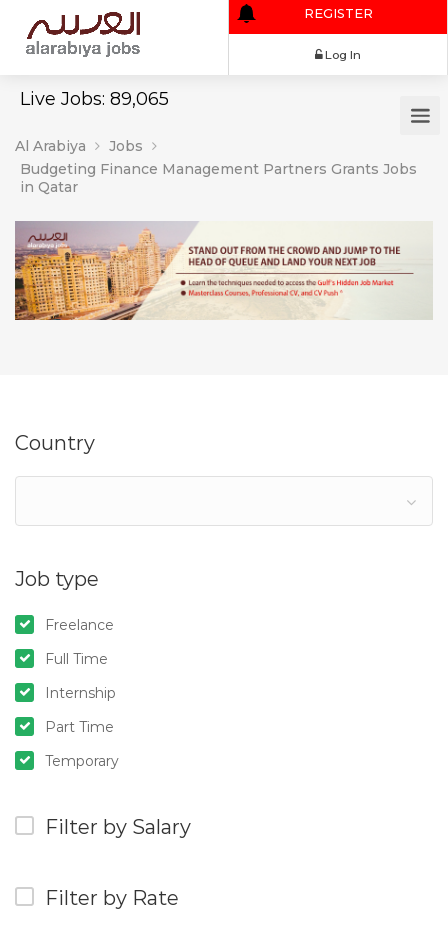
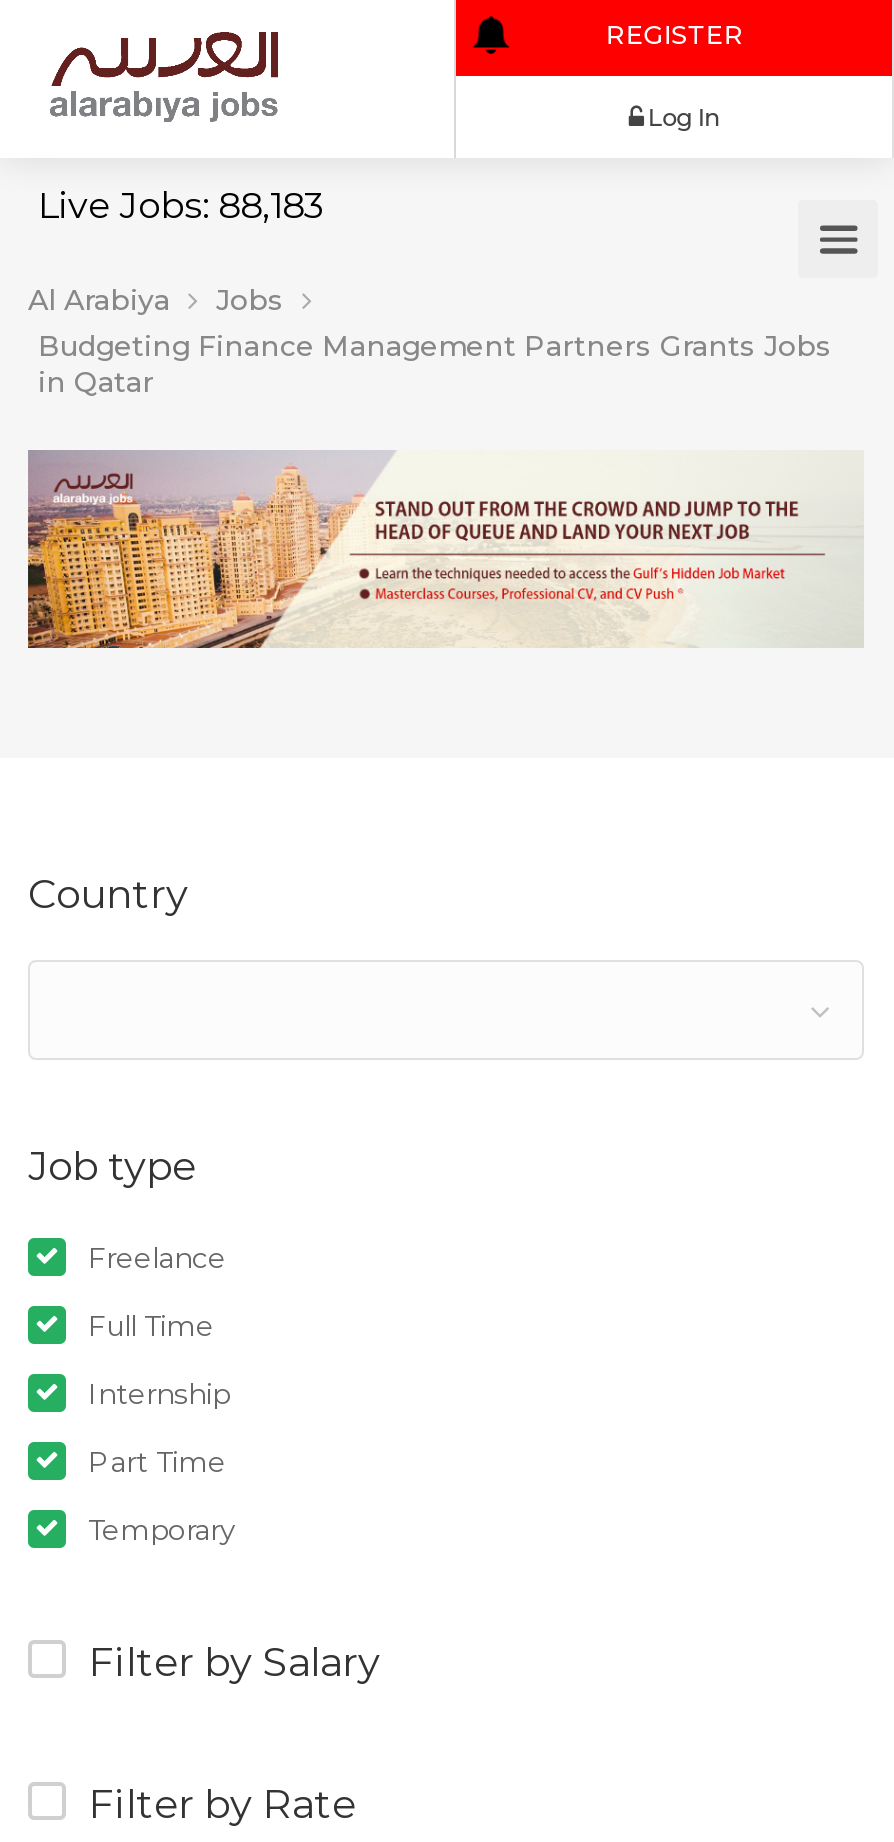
- Live Jobs: 89,065
+ Live Jobs: 88,183
